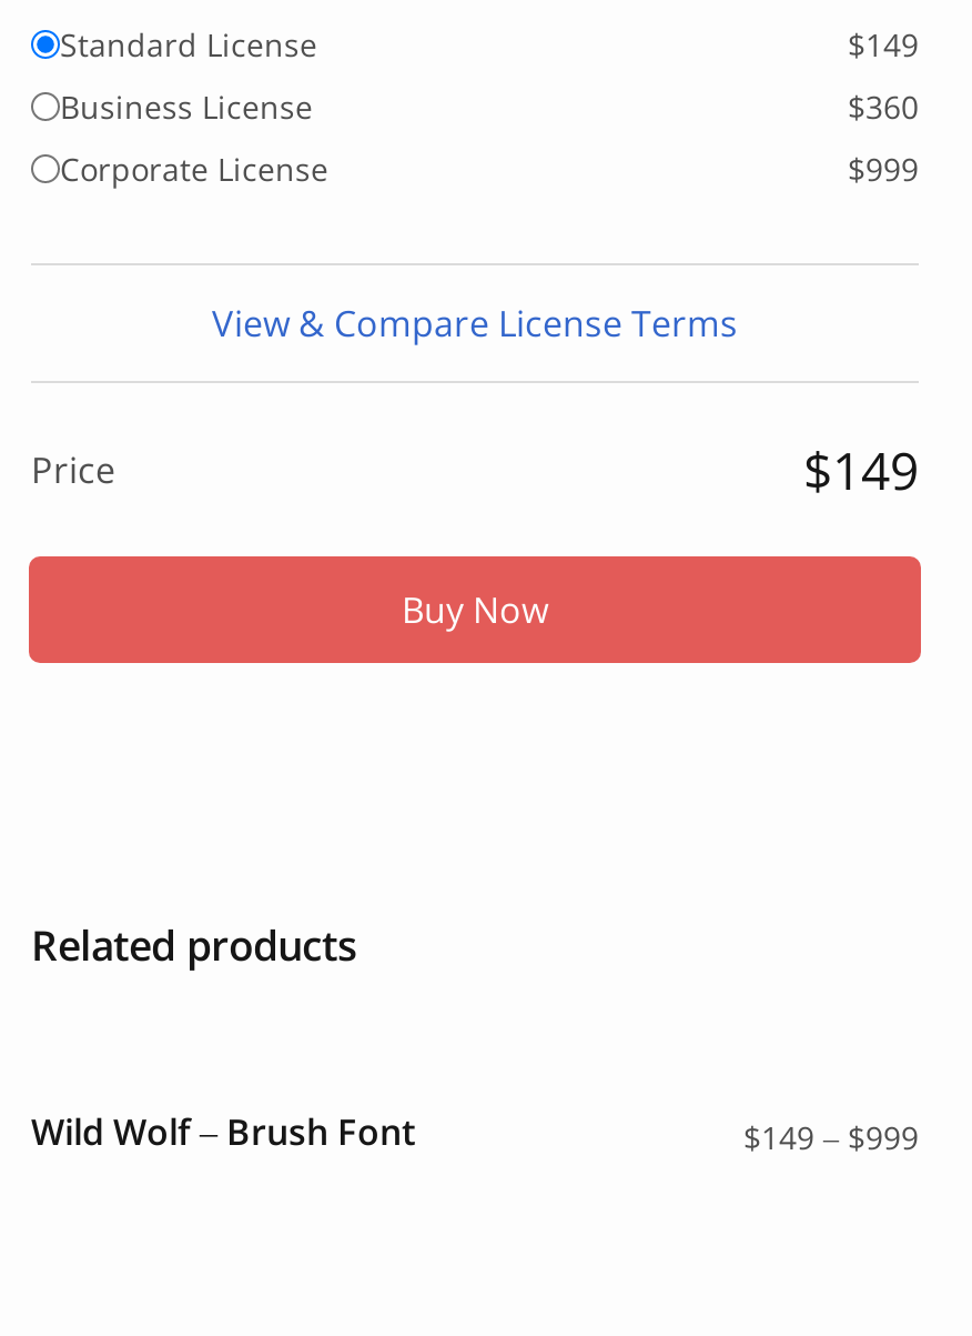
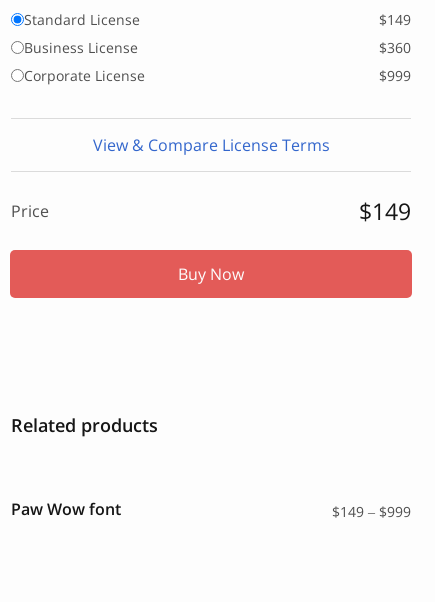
- Wild Wolf – Brush Font
+ Paw Wow font
